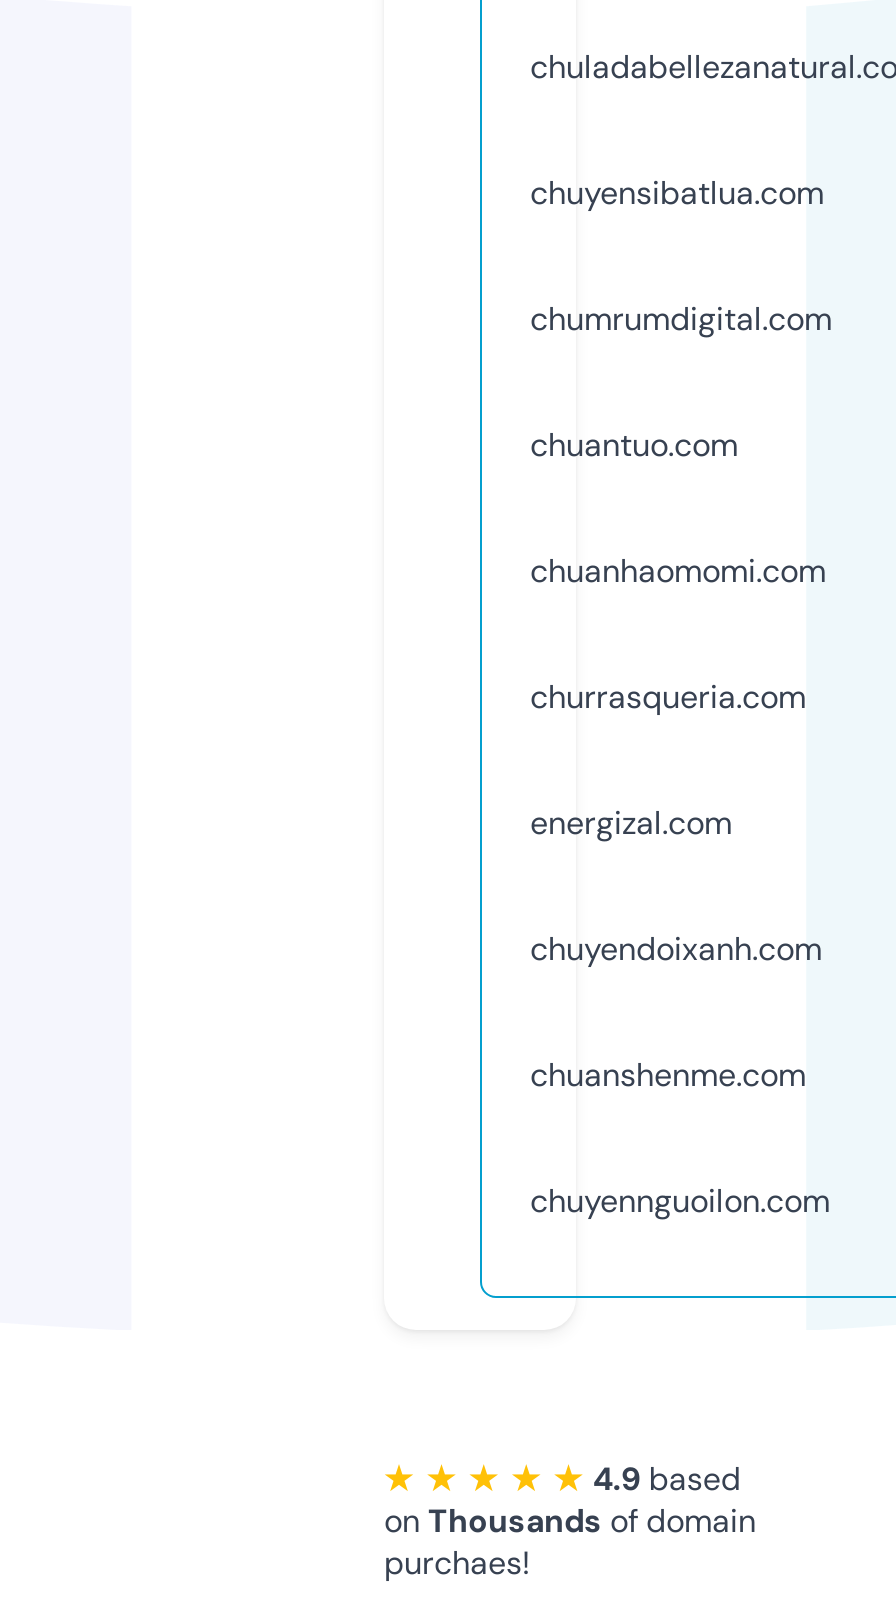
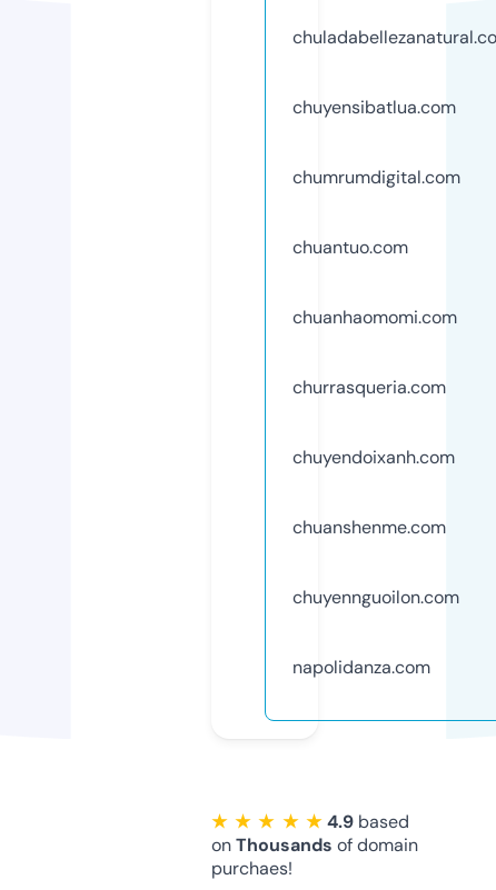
- energizal.com

moved up: chuyendoixanh.com | chuanshenme.com | chuyennguoilon.com

+ napolidanza.com
